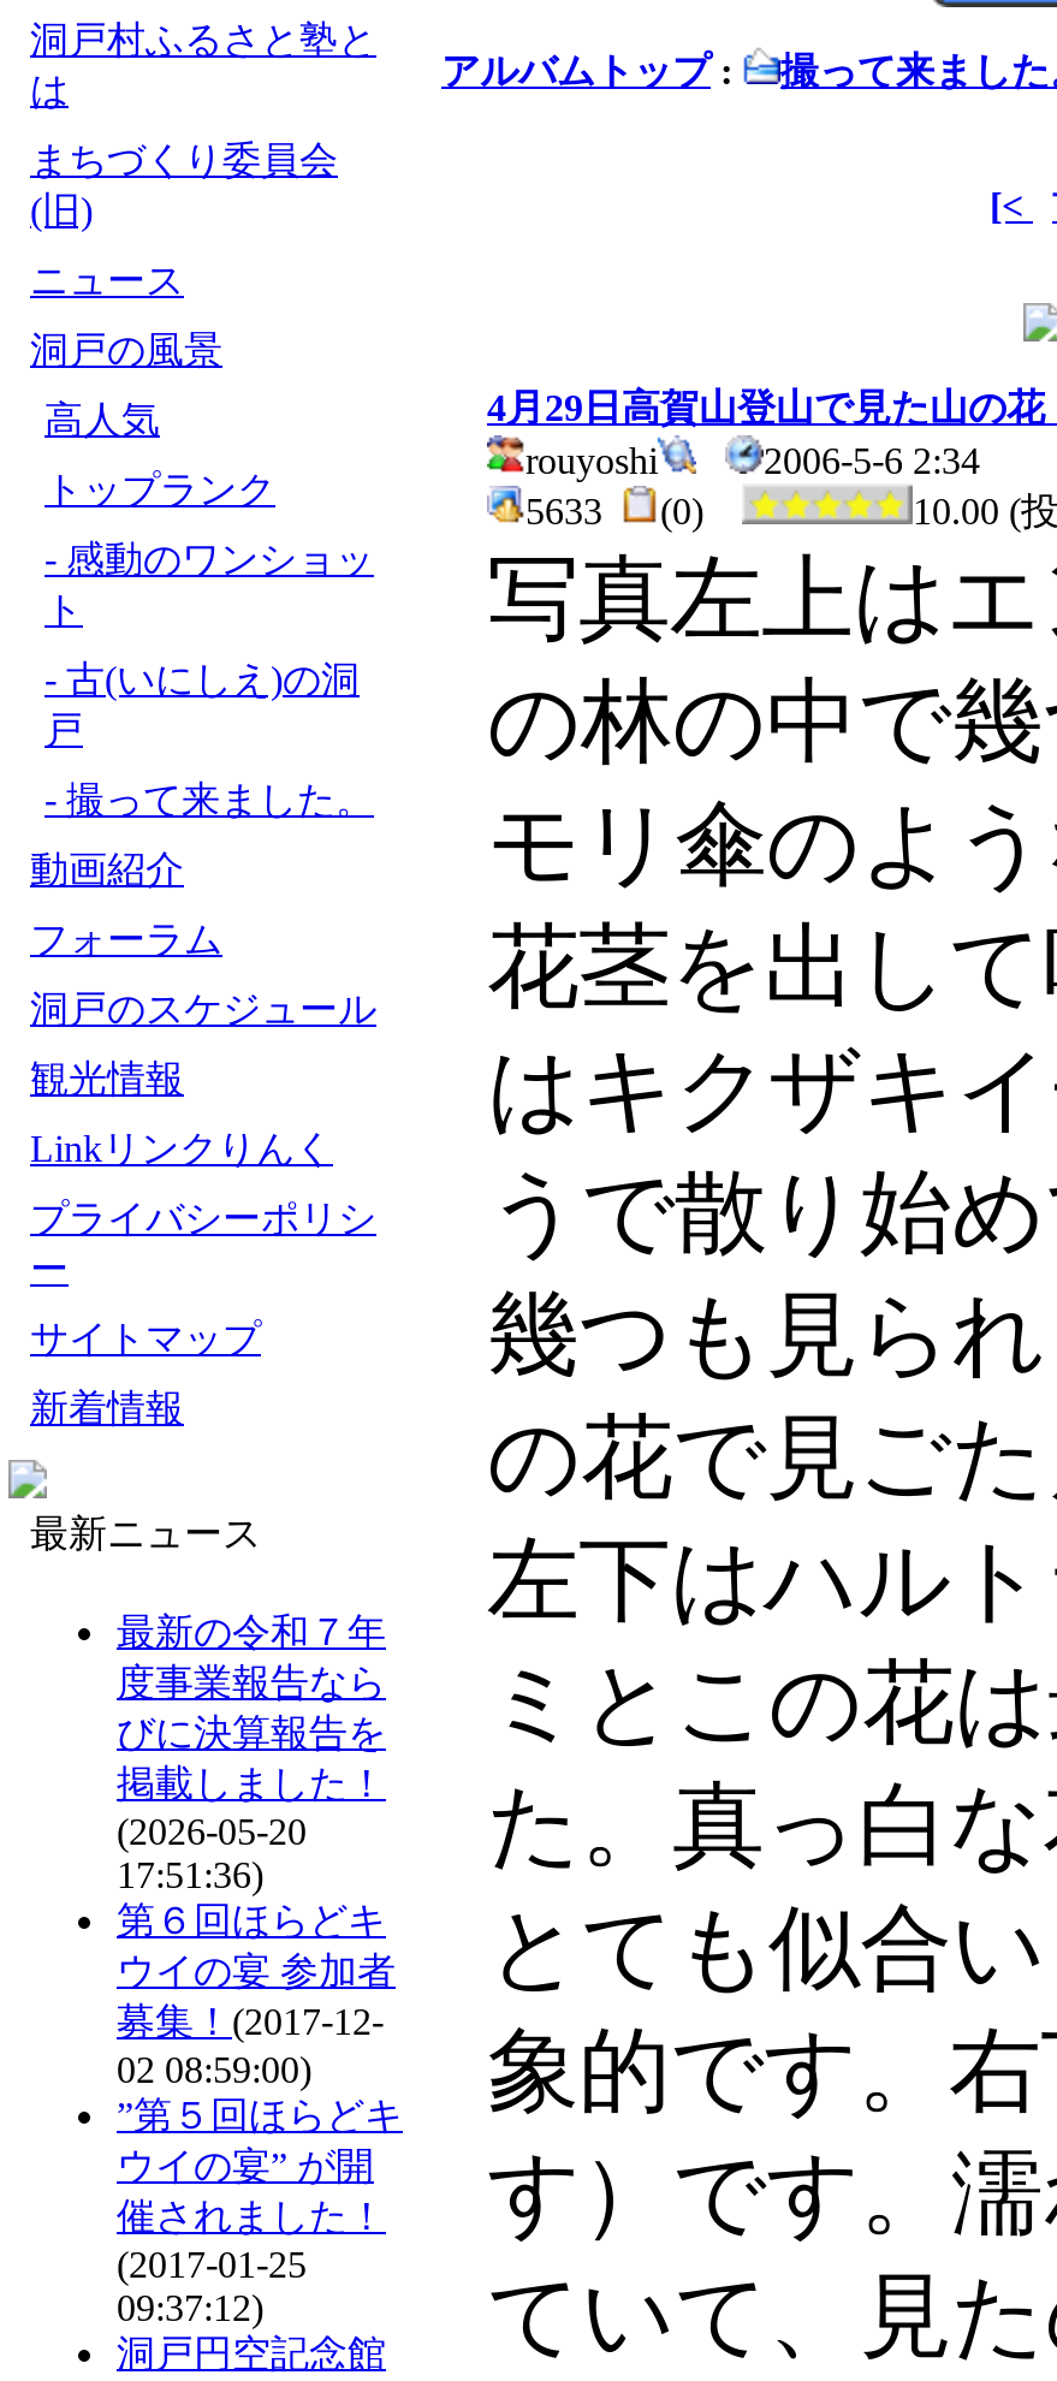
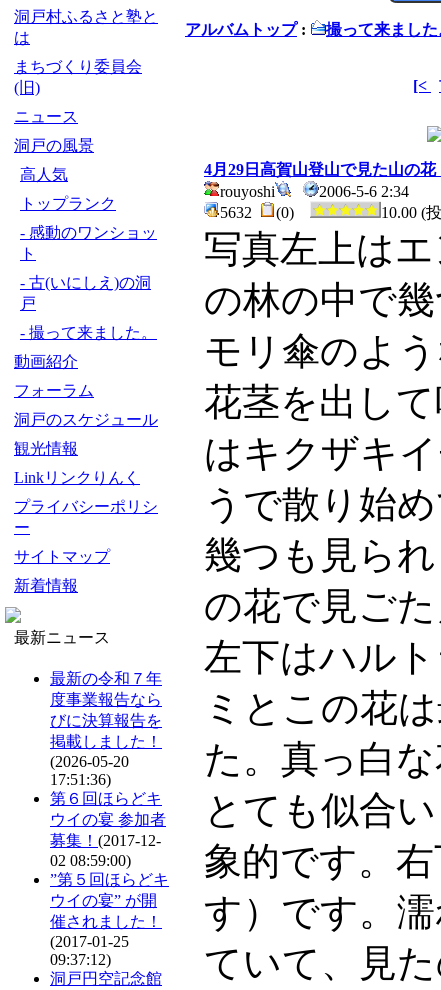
- 5633 (0)
+ 5632 (0)
